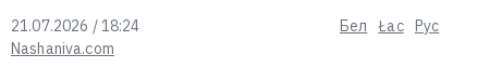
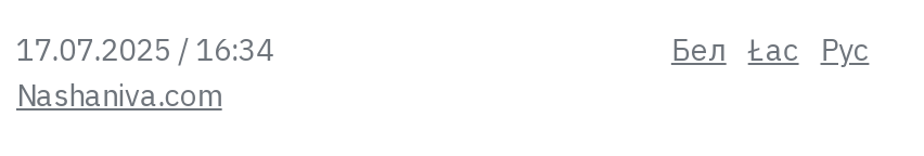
- 21.07.2026 / 18:24
+ 17.07.2025 / 16:34
